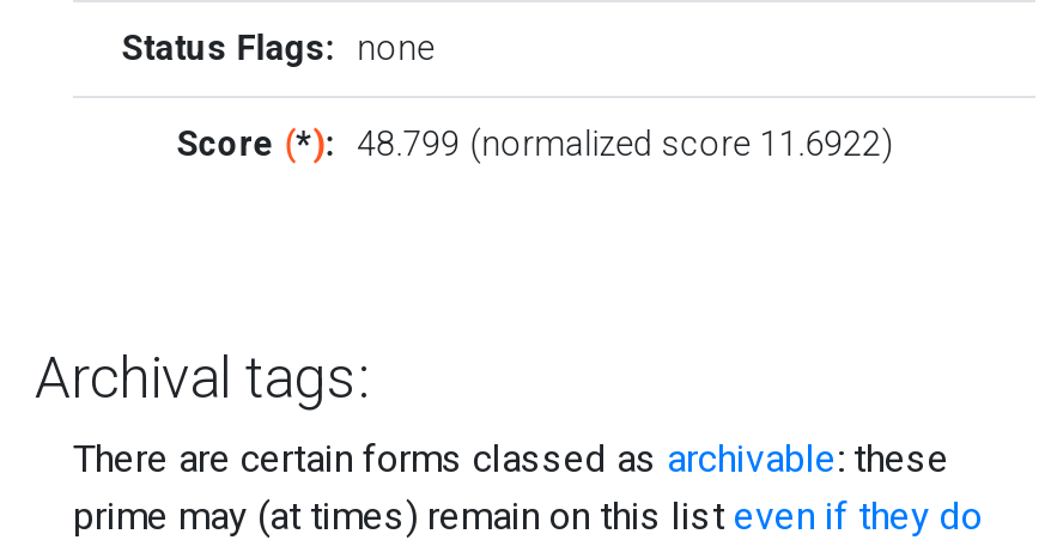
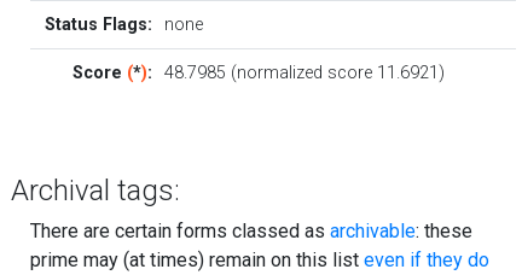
- Score (*): 48.799 (normalized score 11.6922)
+ Score (*): 48.7985 (normalized score 11.6921)
